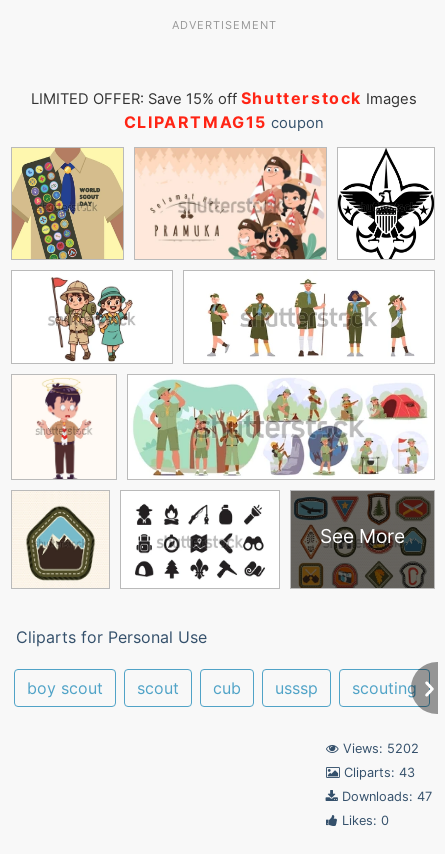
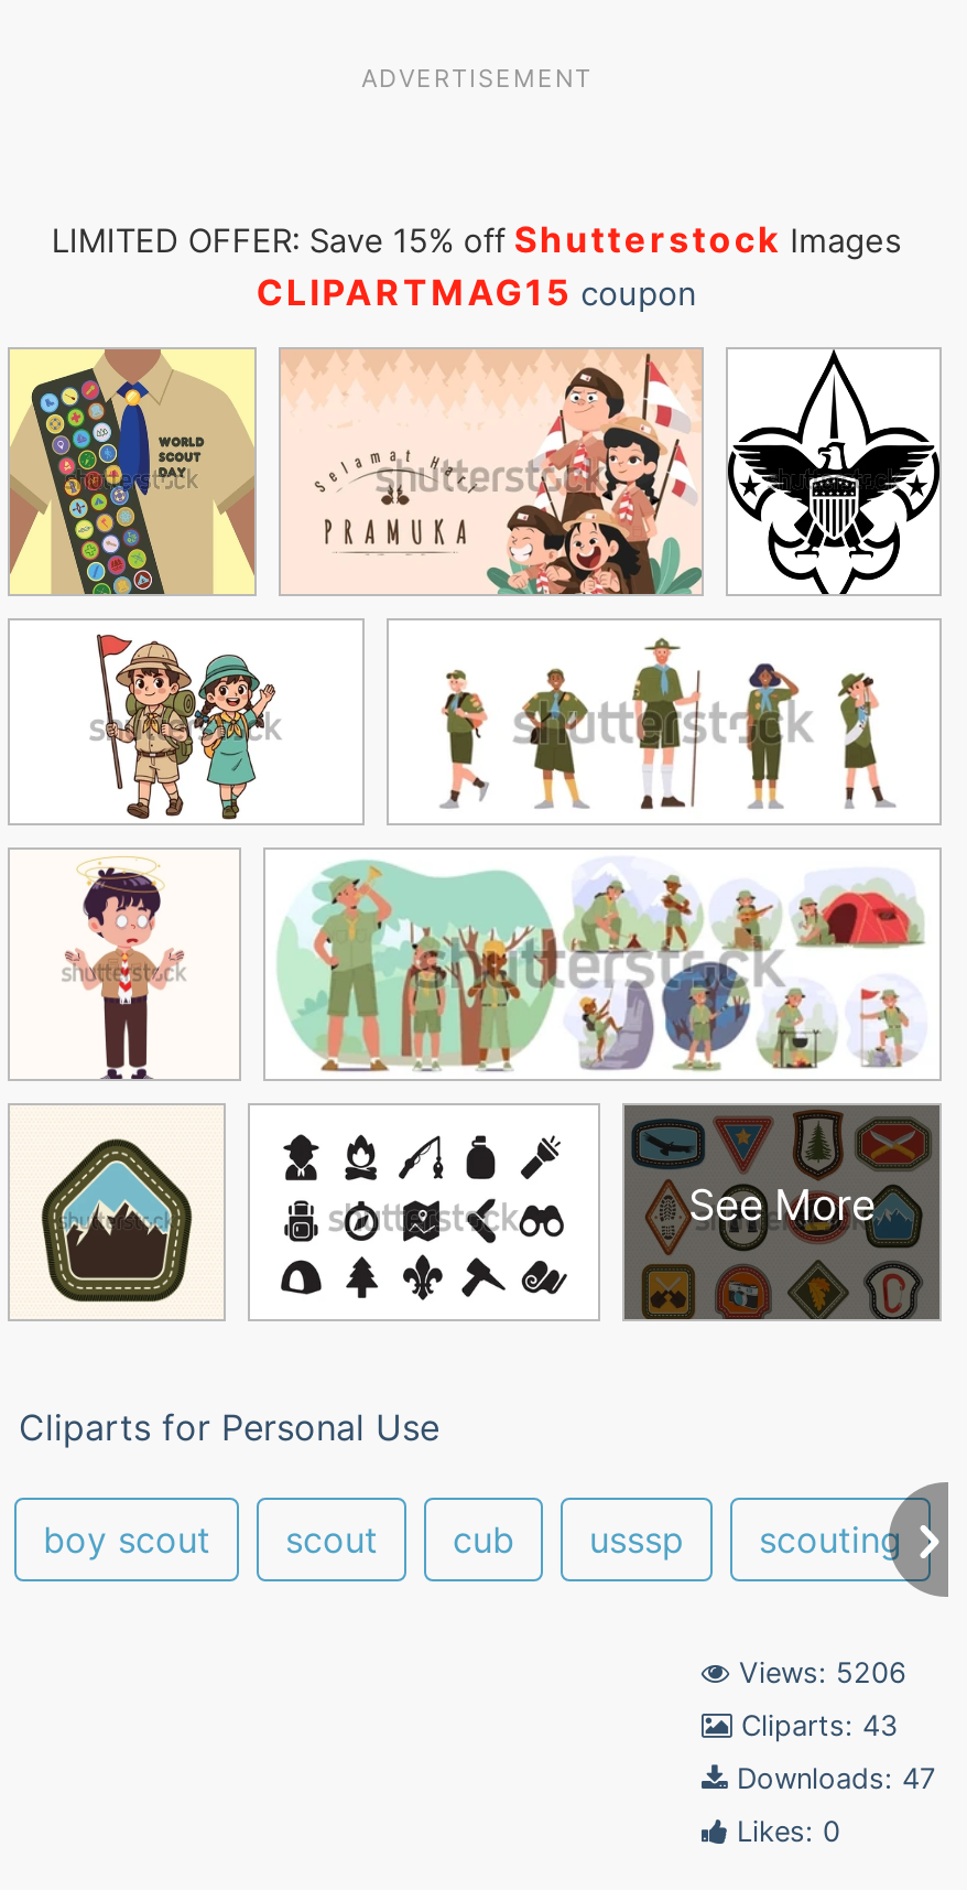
- Views: 5202
+ Views: 5206
